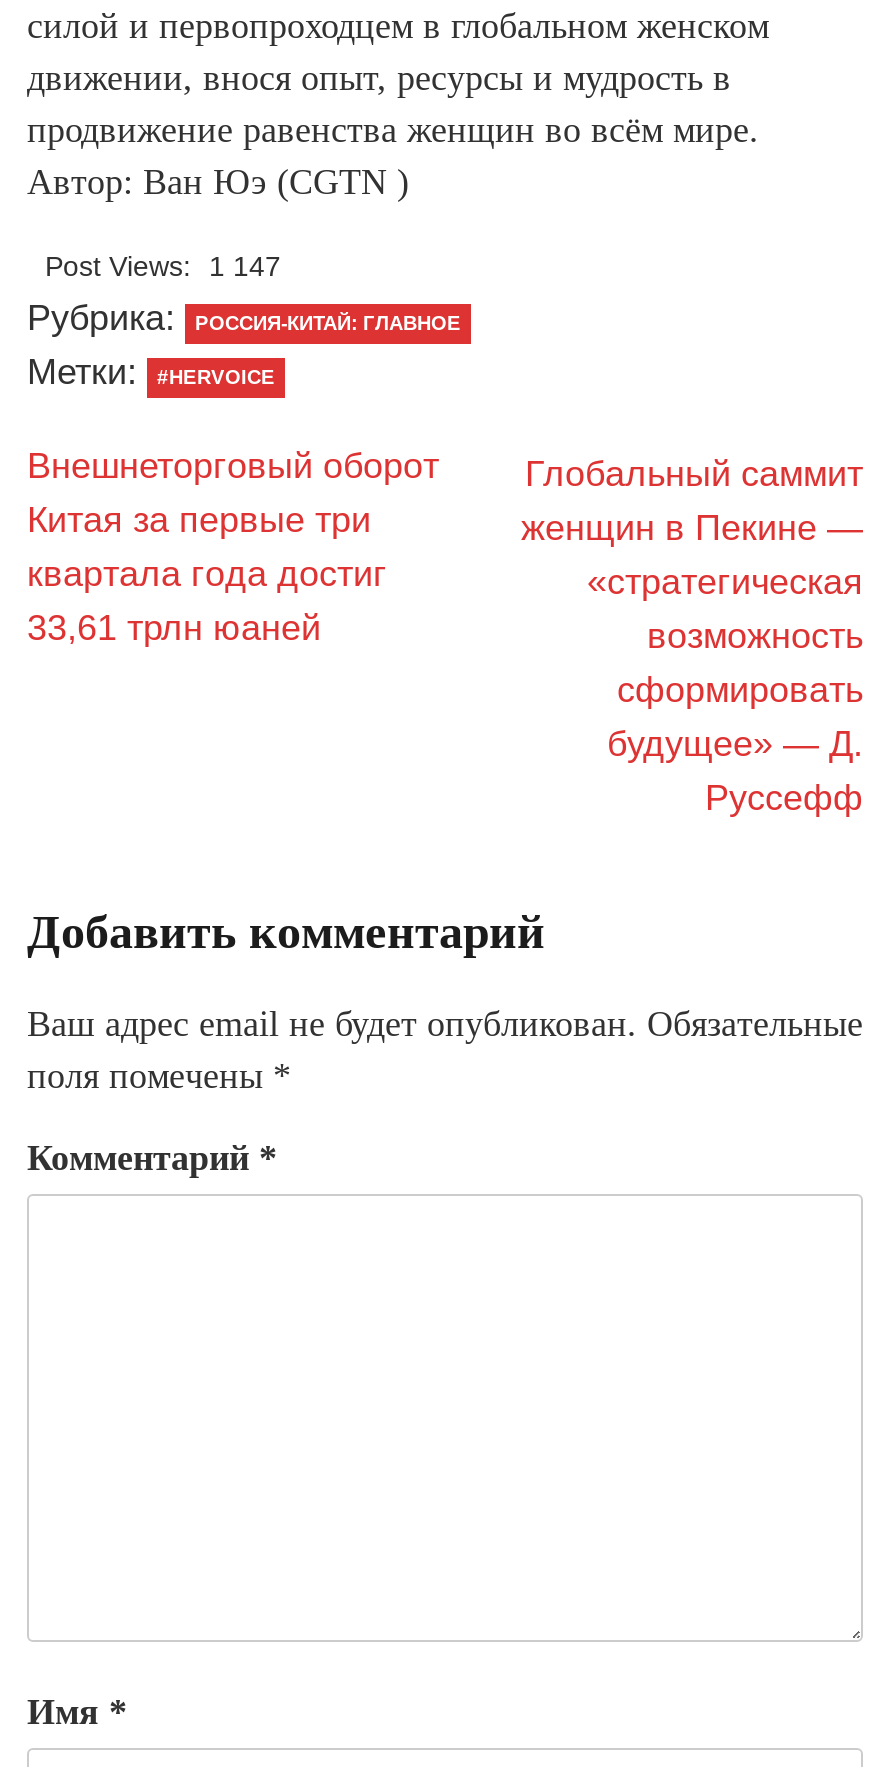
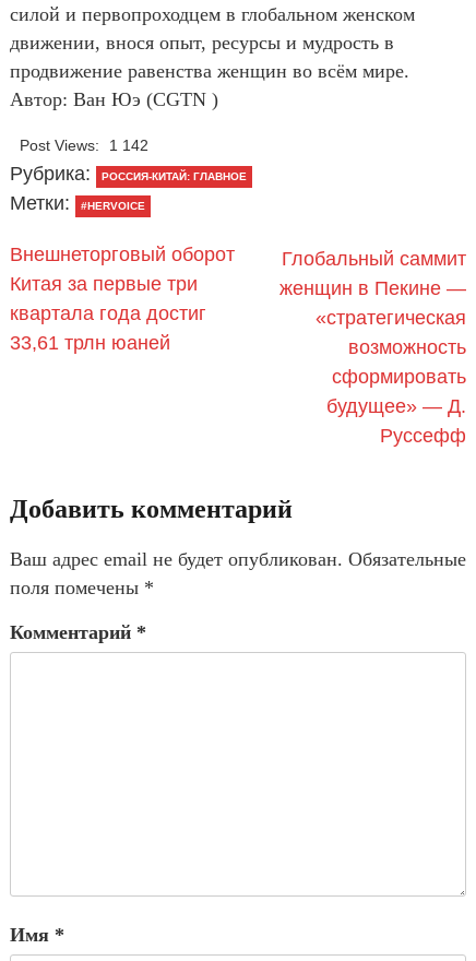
- Post Views: 1 147
+ Post Views: 1 142
